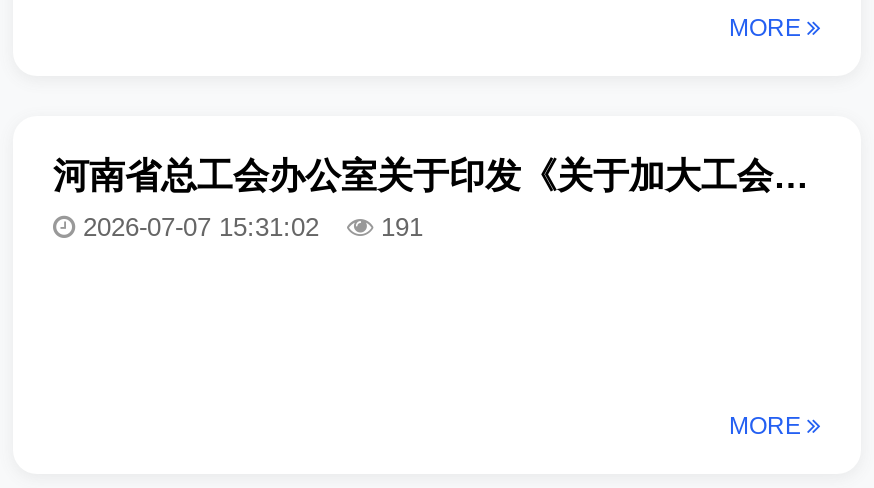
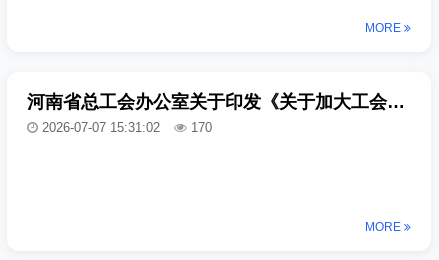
- 2026-07-07 15:31:02 191
+ 2026-07-07 15:31:02 170
